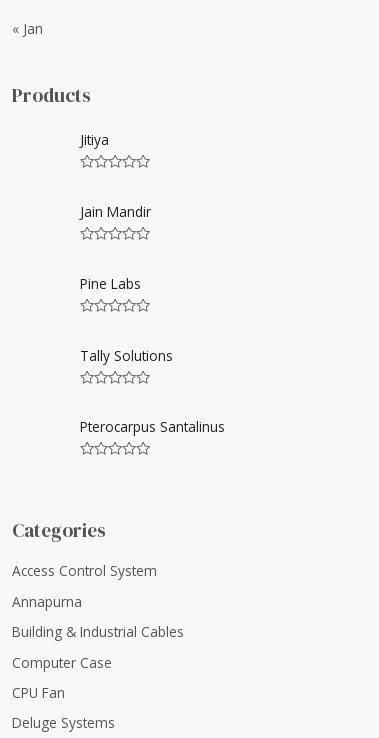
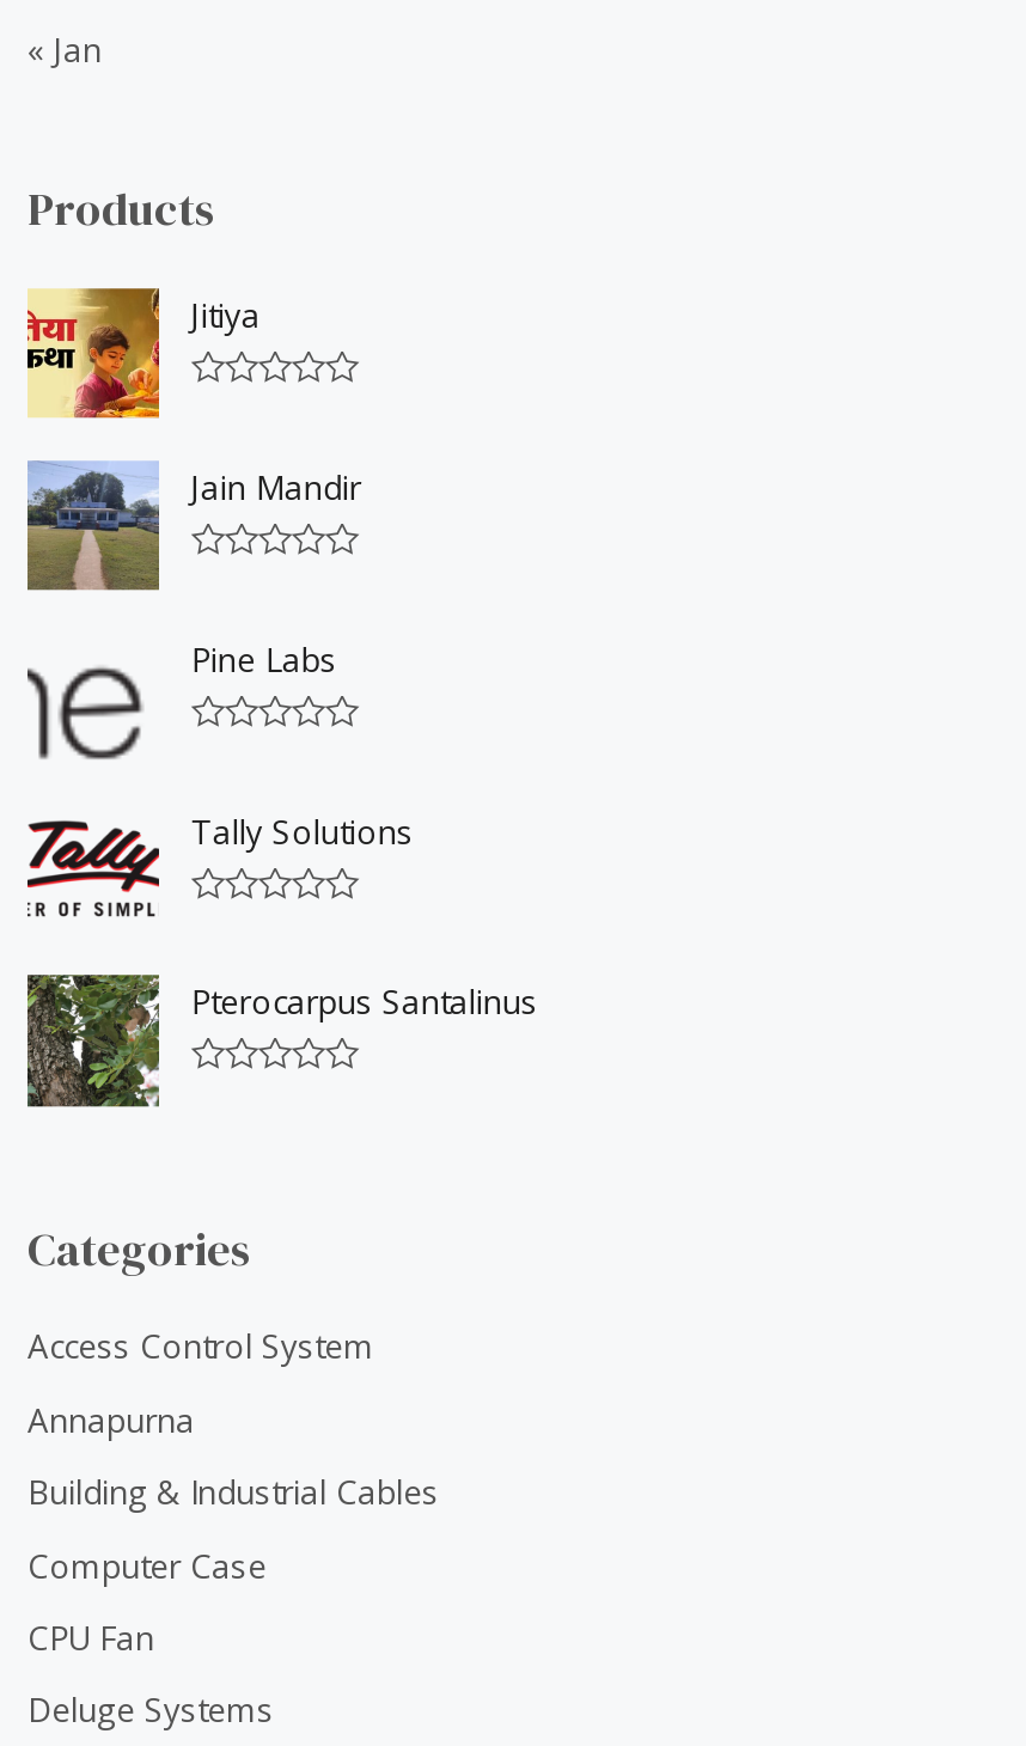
+ [image]

+ [image]

+ [image]

+ [image]

+ [image]
